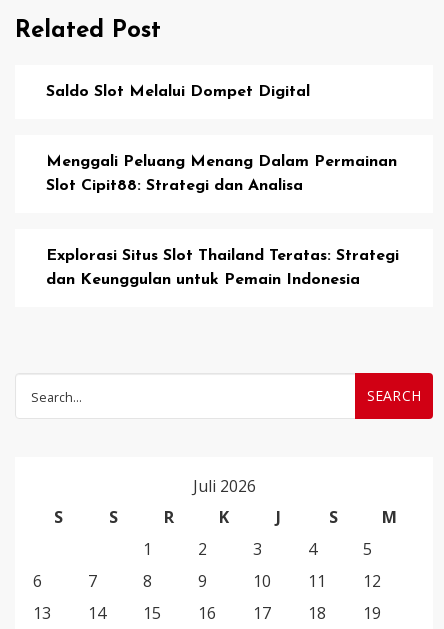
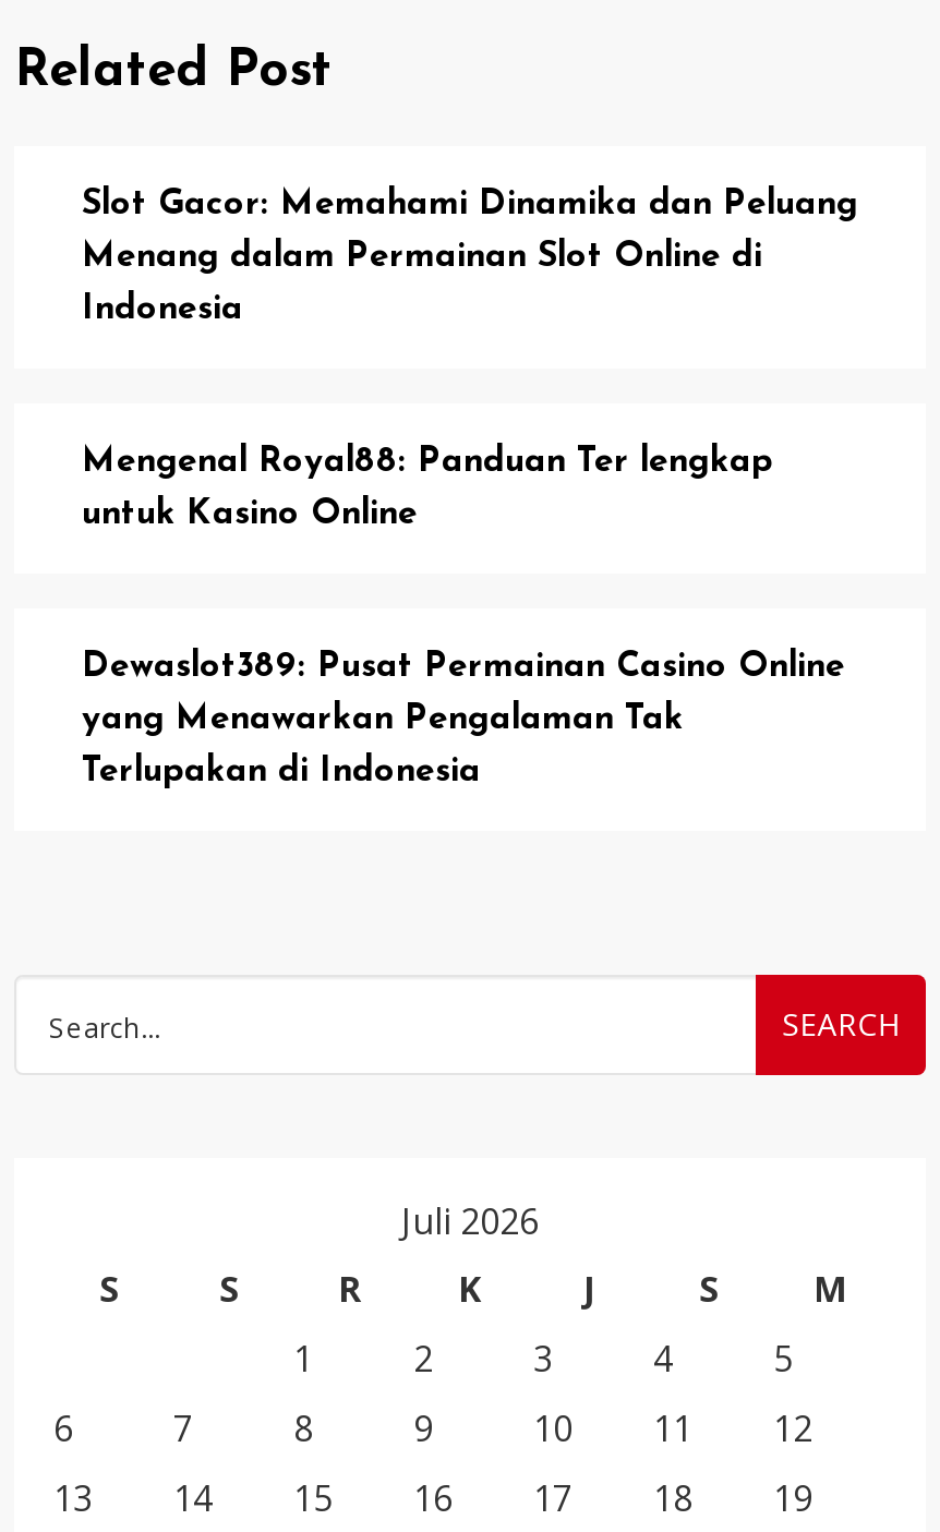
- Saldo Slot Melalui Dompet Digital
+ Slot Gacor: Memahami Dinamika dan Peluang
+ Menang dalam Permainan Slot Online di
+ Indonesia

- Menggali Peluang Menang Dalam Permainan
- Slot Cipit88: Strategi dan Analisa
+ Mengenal Royal88: Panduan Ter lengkap
+ untuk Kasino Online

- Explorasi Situs Slot Thailand Teratas: Strategi
- dan Keunggulan untuk Pemain Indonesia
+ Dewaslot389: Pusat Permainan Casino Online
+ yang Menawarkan Pengalaman Tak
+ Terlupakan di Indonesia
